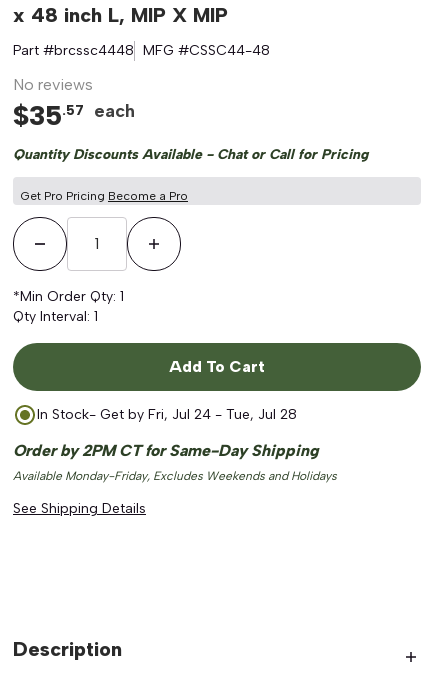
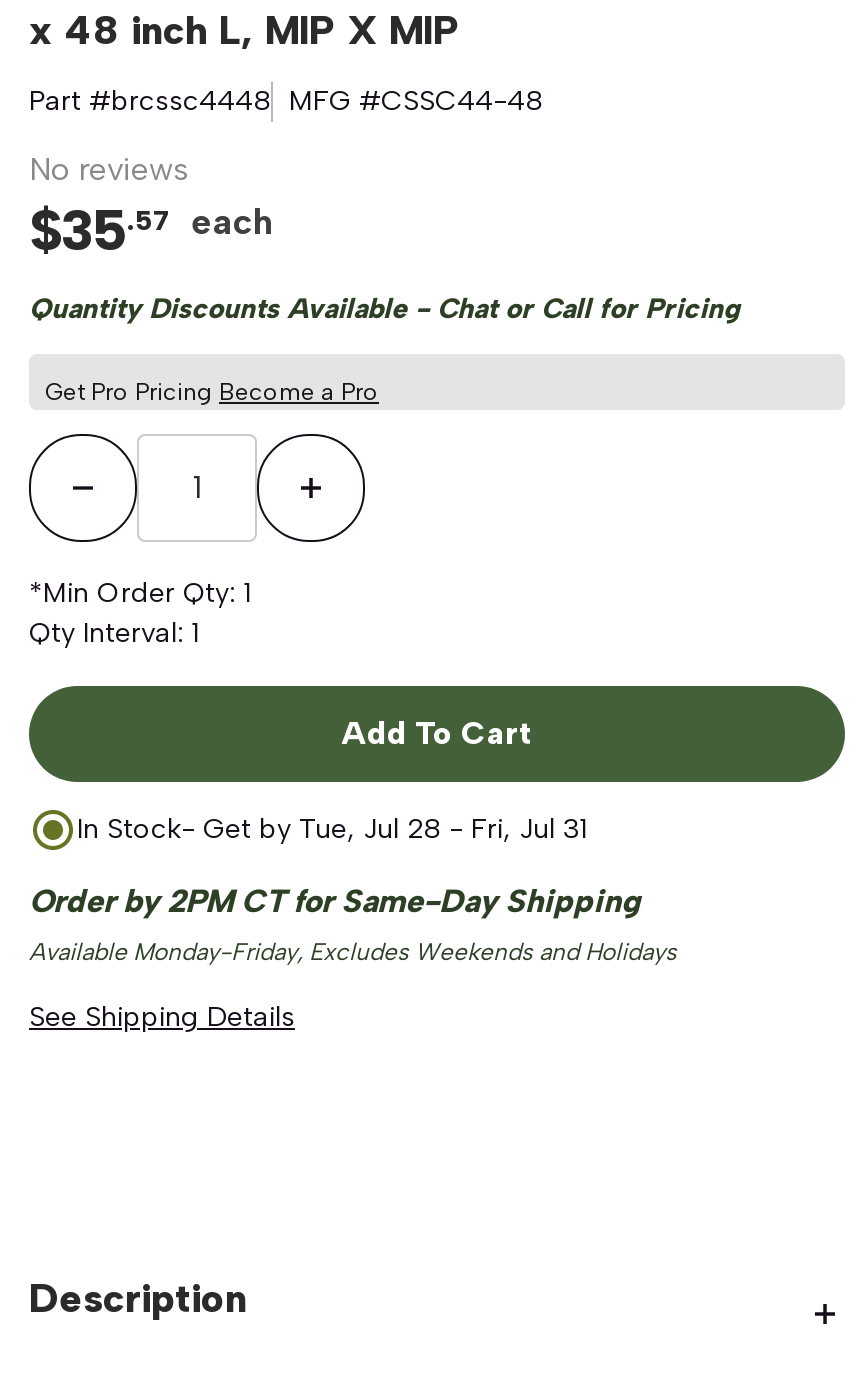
- In Stock- Get by Fri, Jul 24 - Tue, Jul 28
+ In Stock- Get by Tue, Jul 28 - Fri, Jul 31
